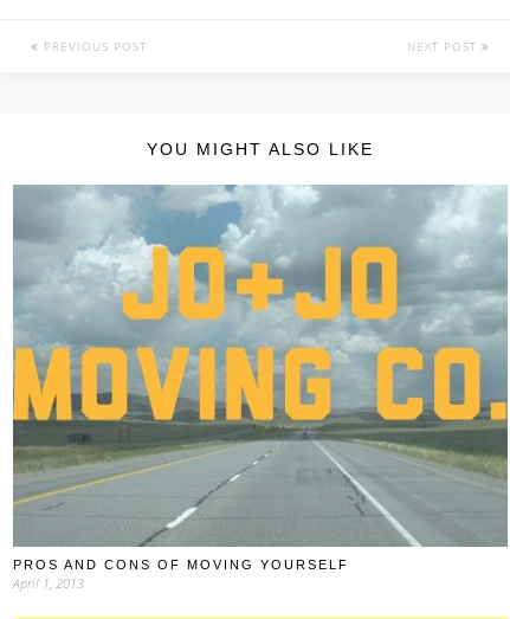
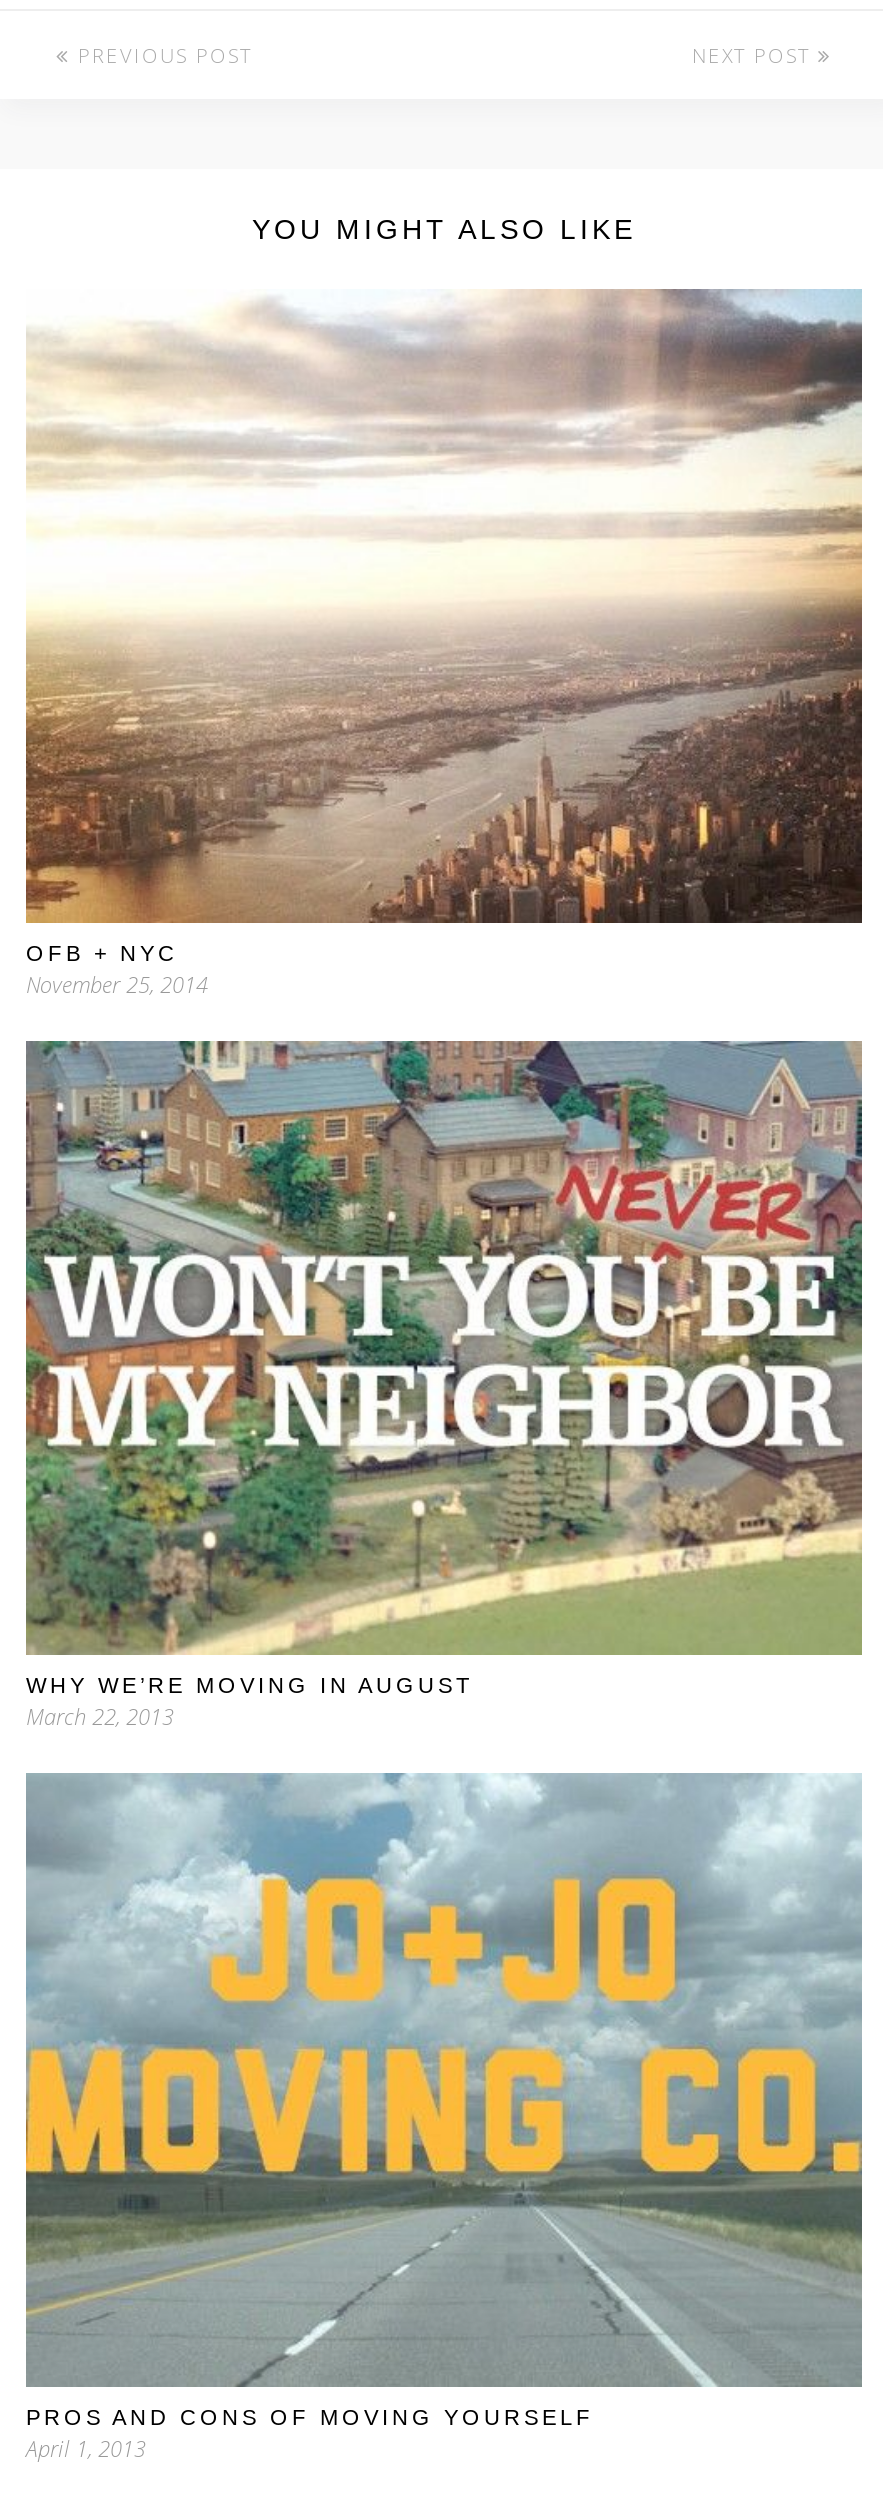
+ [image]
+ OFB + NYC
+ November 25, 2014

+ [image]
+ WHY WE’RE MOVING IN AUGUST
+ March 22, 2013
